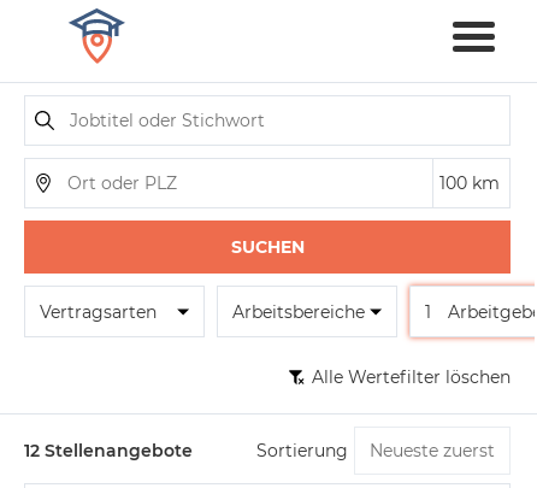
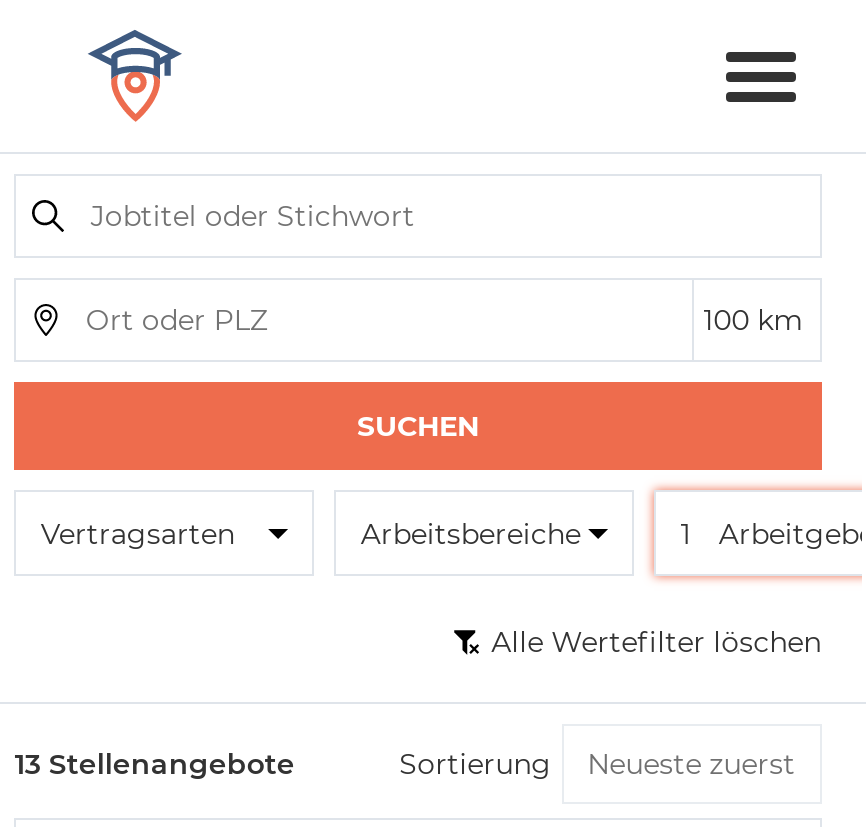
- 12 Stellenangebote
+ 13 Stellenangebote
